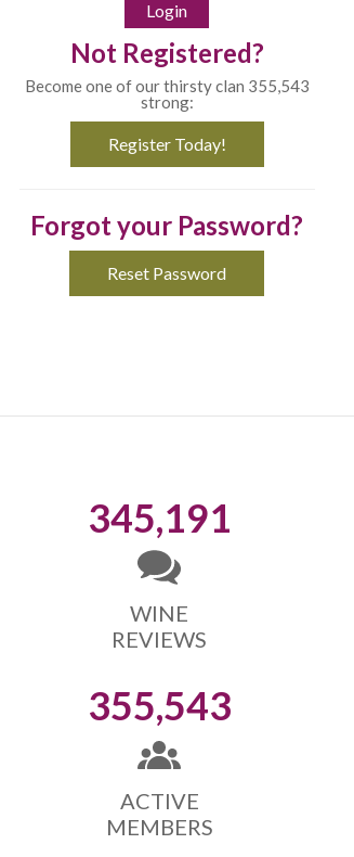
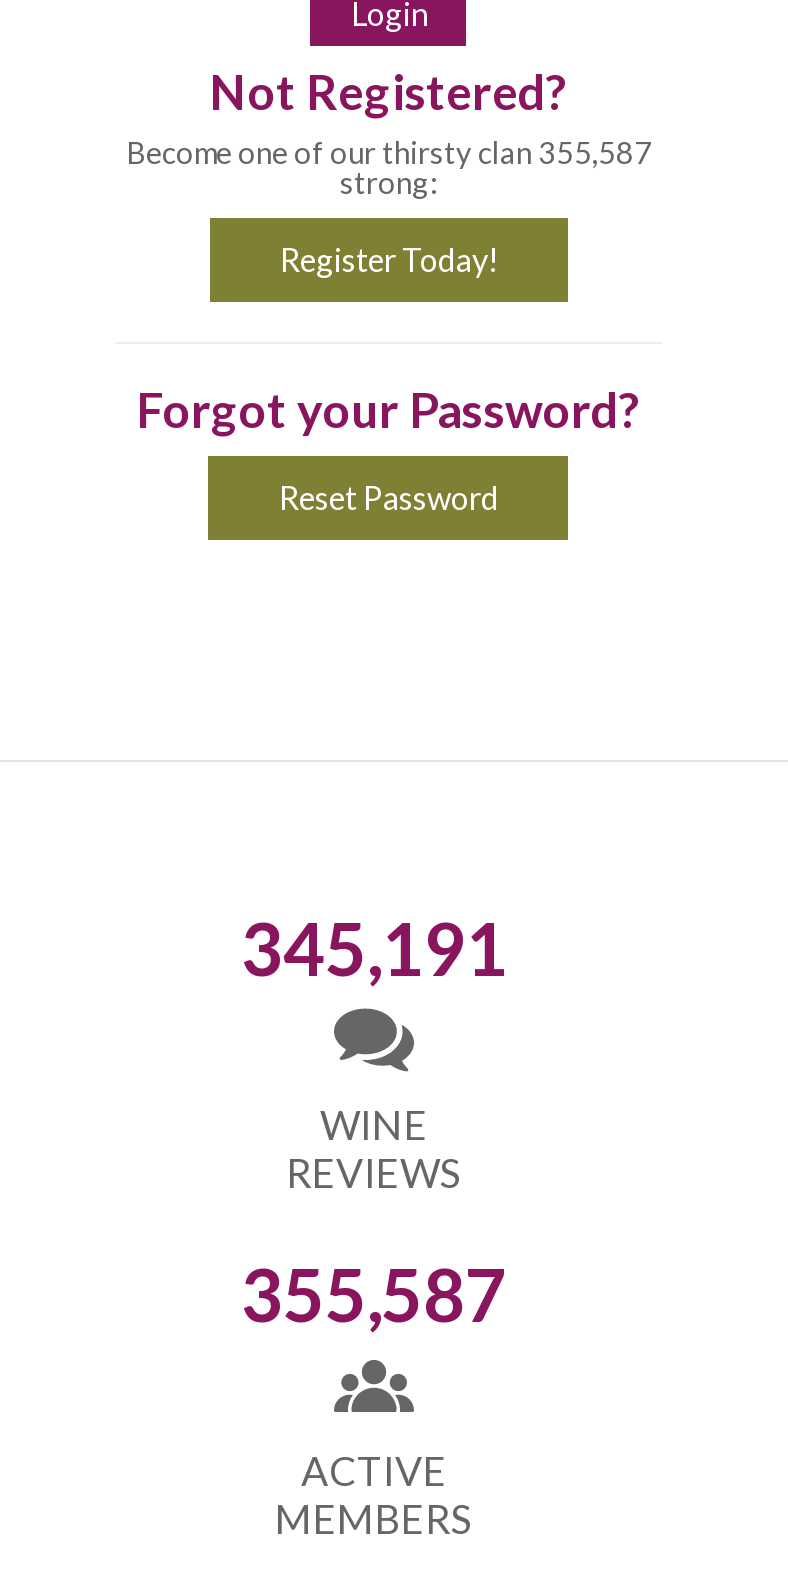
- Become one of our thirsty clan 355,543
+ Become one of our thirsty clan 355,587

- 355,543
+ 355,587
